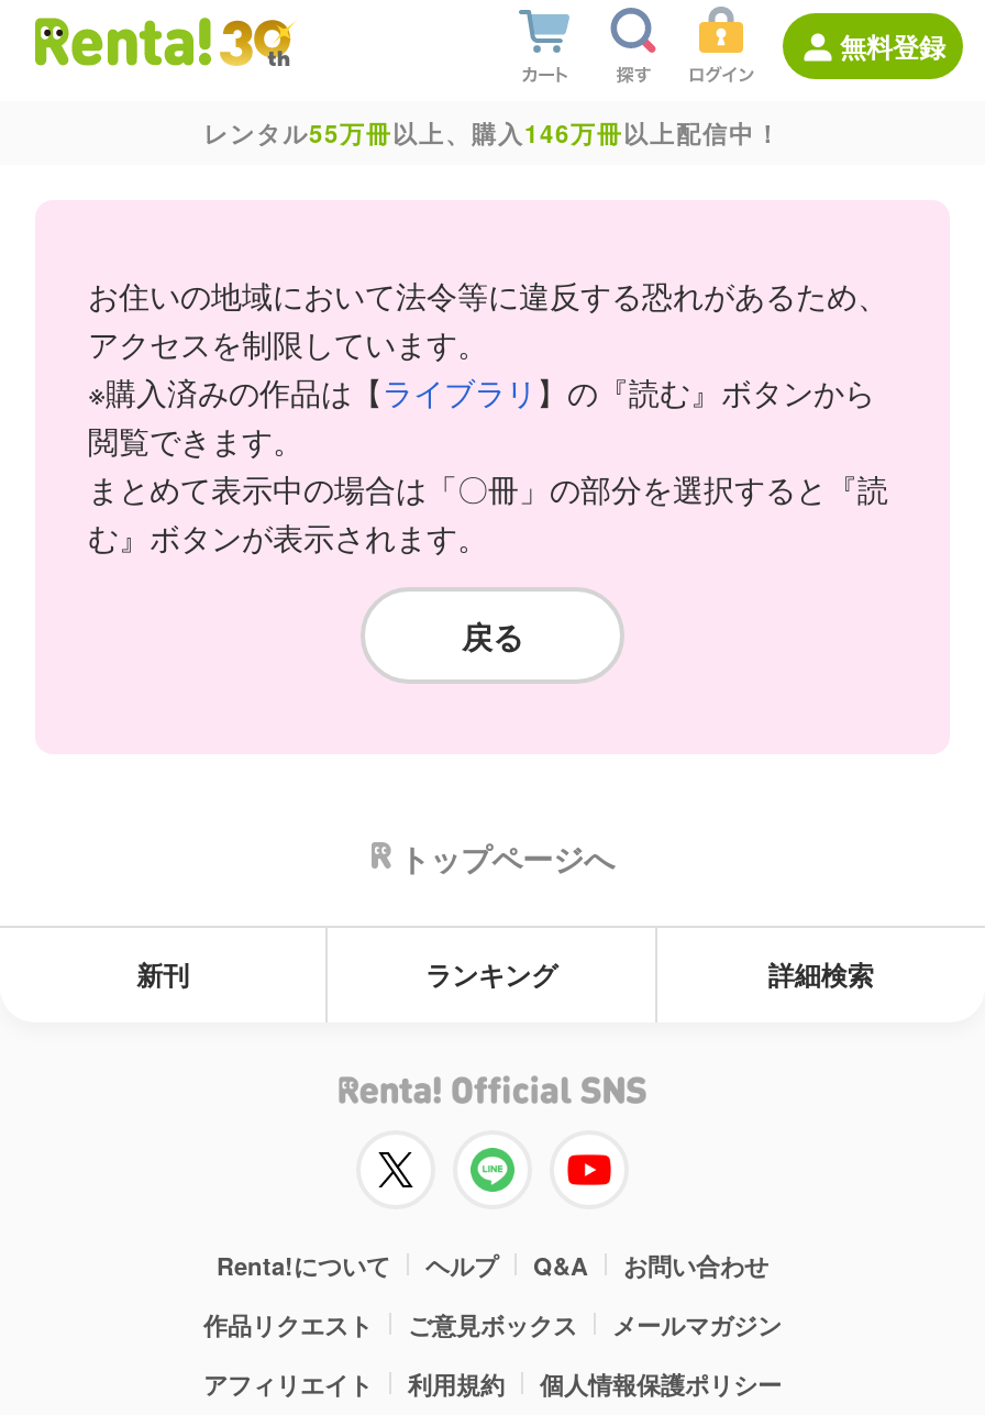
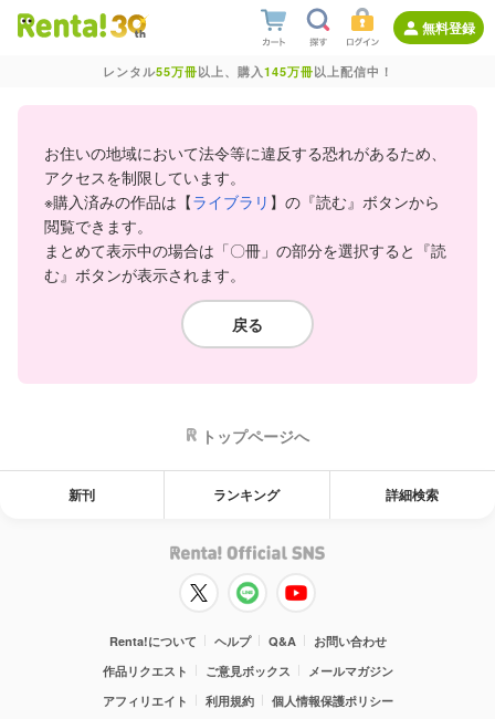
- レンタル55万冊以上、購入146万冊以上配信中！
+ レンタル55万冊以上、購入145万冊以上配信中！
